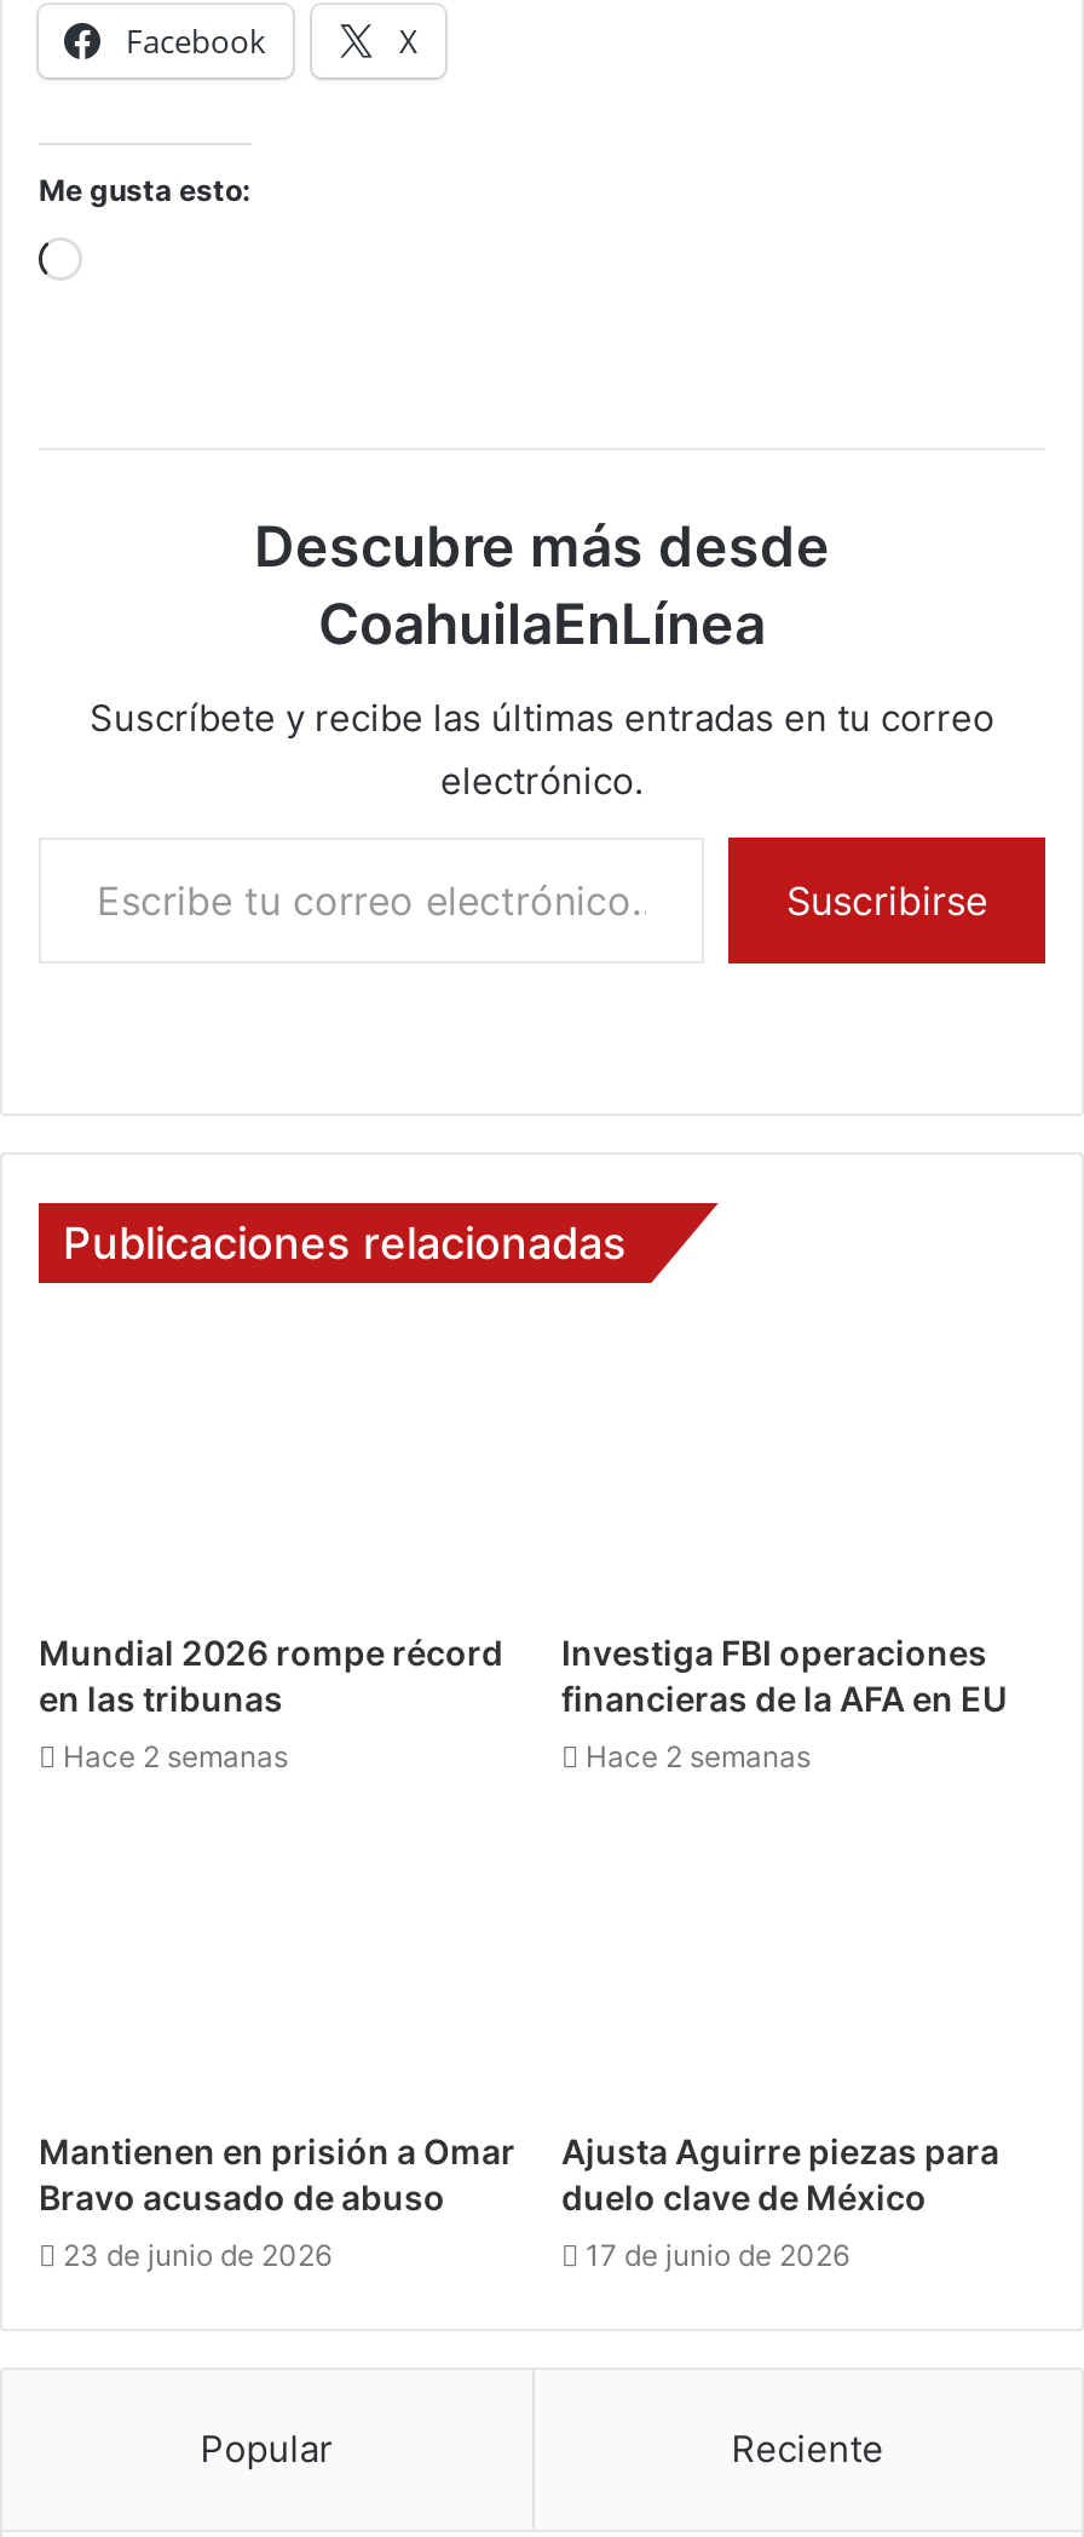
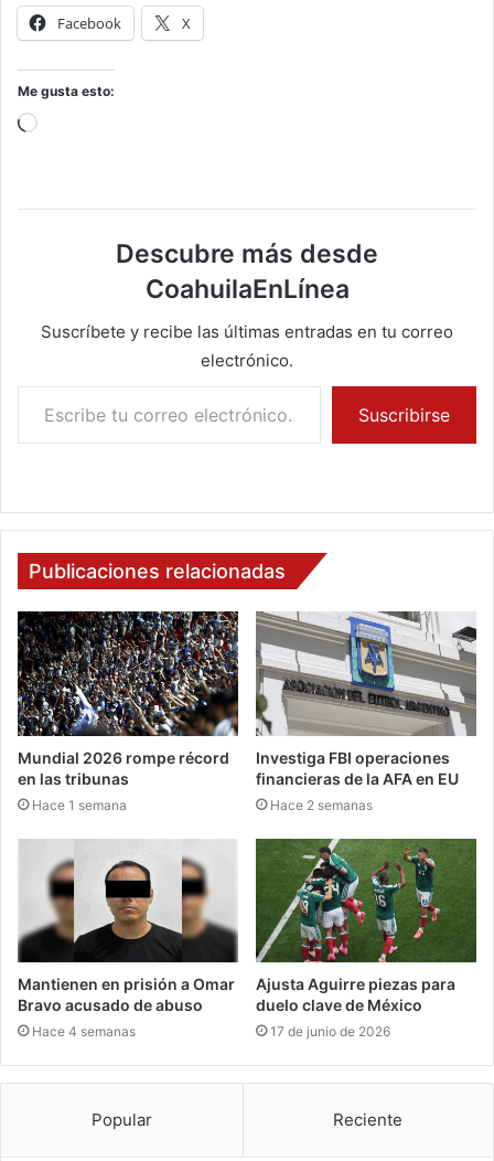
+ [image]

+ [image]

- Hace 2 semanas
+ Hace 1 semana

+ [image]

+ [image]

- 23 de junio de 2026
+ Hace 4 semanas
